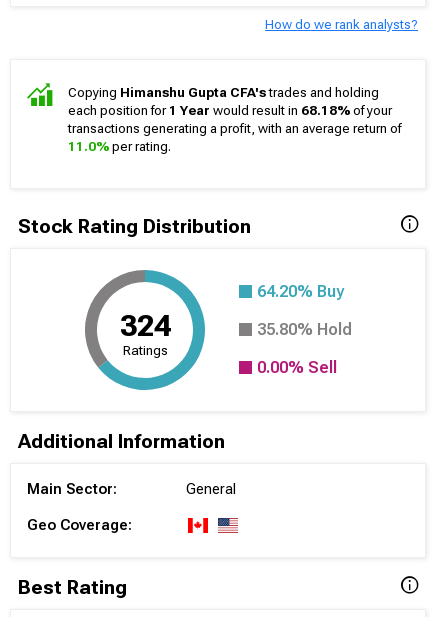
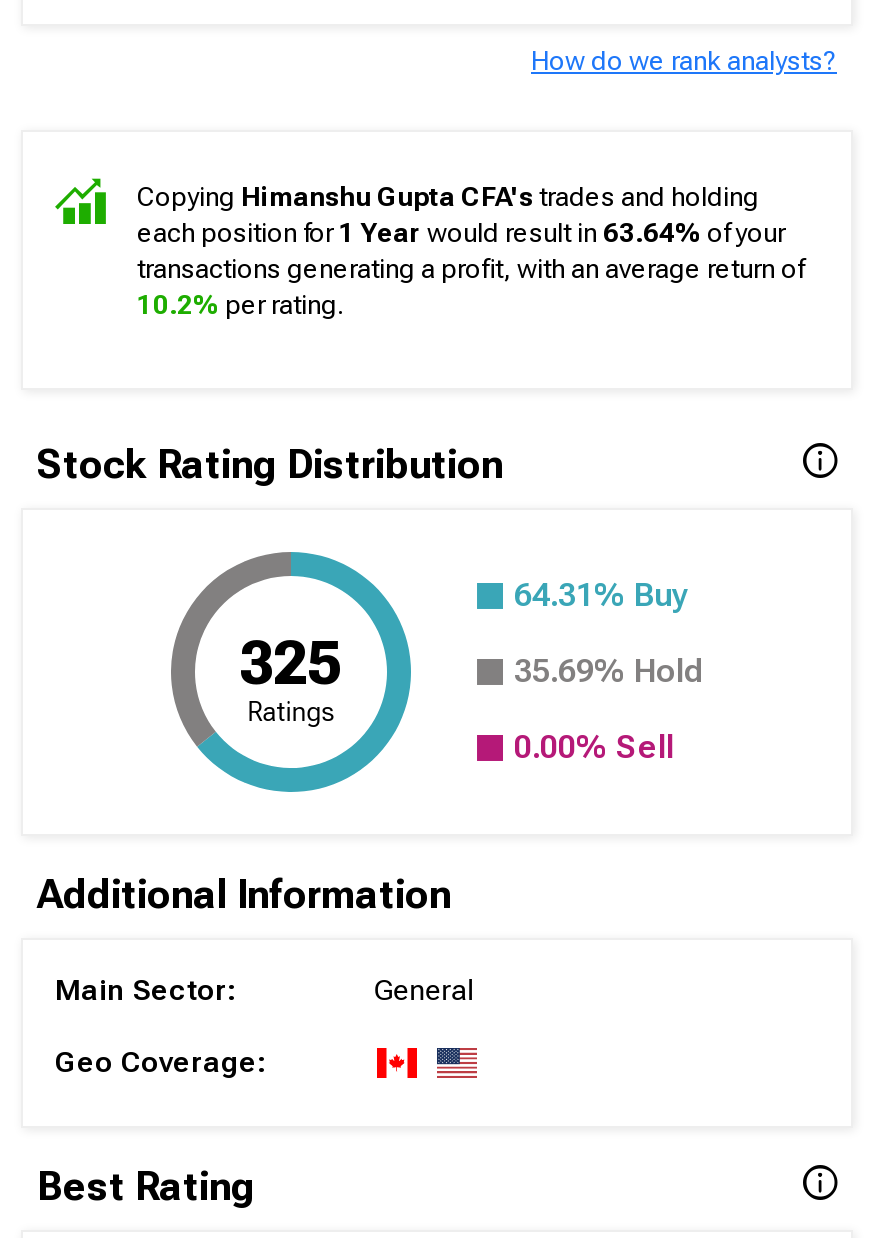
- each position for 1 Year would result in 68.18% of your
+ each position for 1 Year would result in 63.64% of your

- 11.0% per rating.
+ 10.2% per rating.

- 64.20% Buy
+ 64.31% Buy

- 324
+ 325

- 35.80% Hold
+ 35.69% Hold
